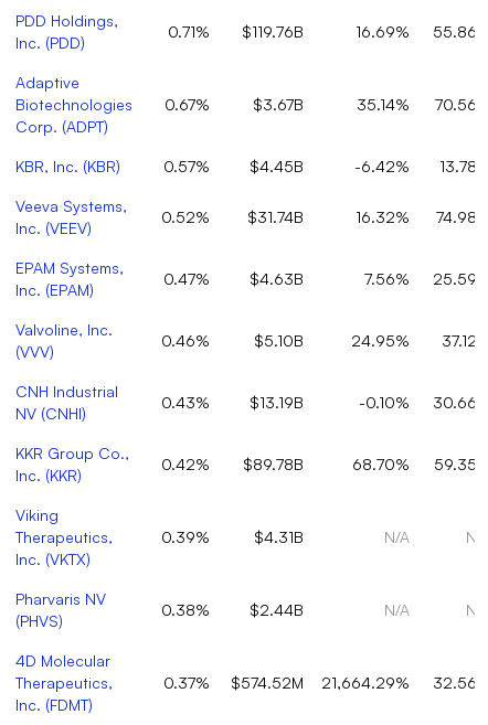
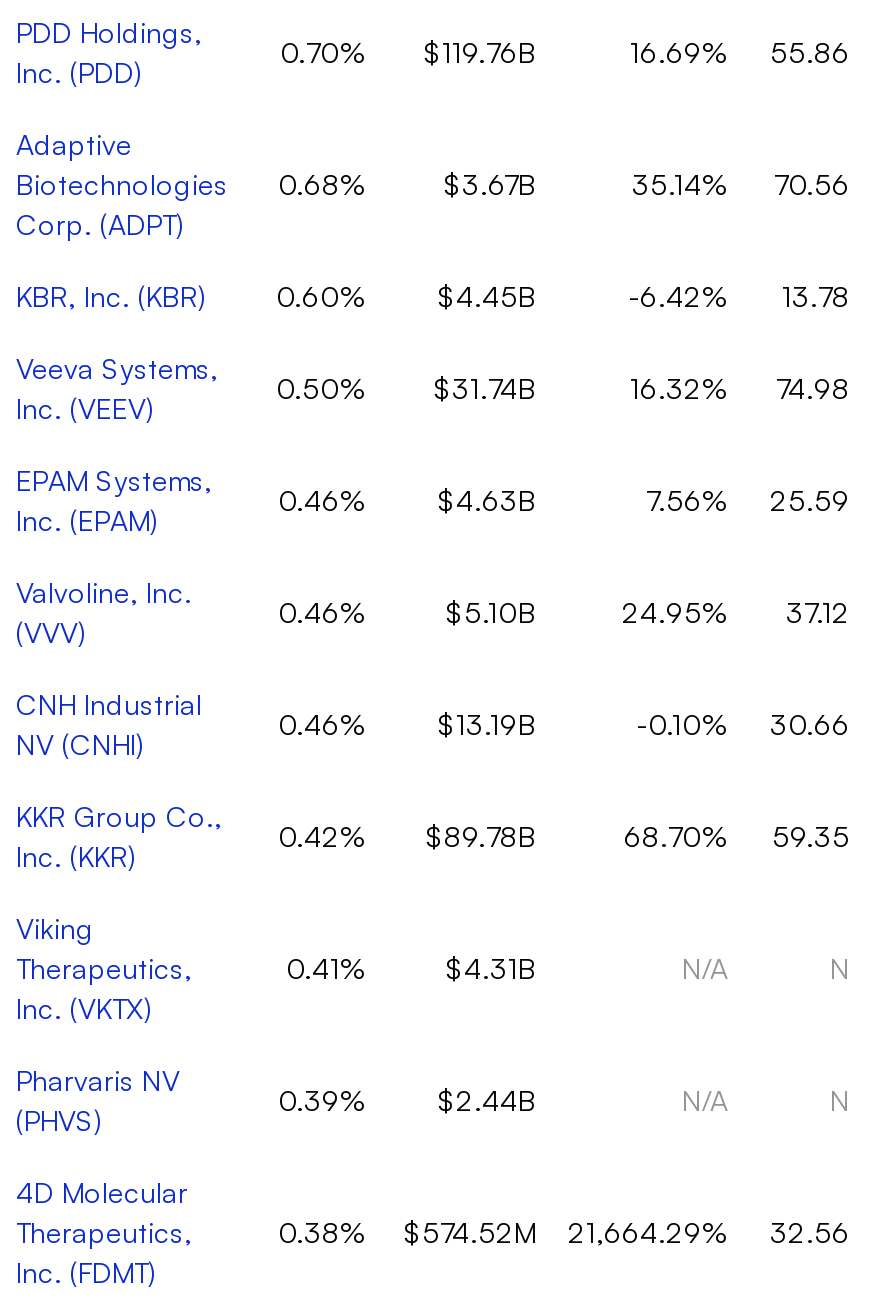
- 0.71% $119.76B
+ 0.70% $119.76B

- Biotechnologies 0.67%
+ Biotechnologies 0.68%

- 0.57%
+ 0.60%

- 0.52% $31.74B
+ 0.50% $31.74B

- 0.47%
+ 0.46%

- 0.43%
+ 0.46%

- 0.39%
+ 0.41%

- 0.38%
+ 0.39%

- 0.37%
+ 0.38%
